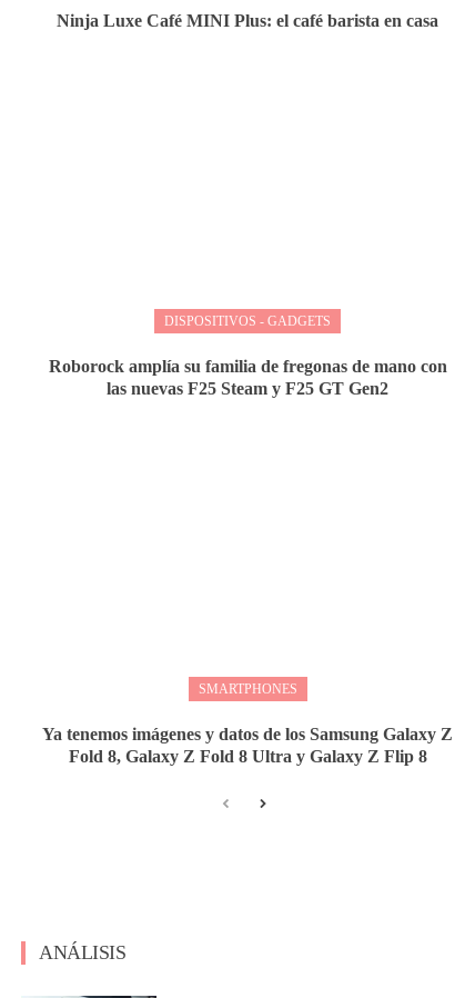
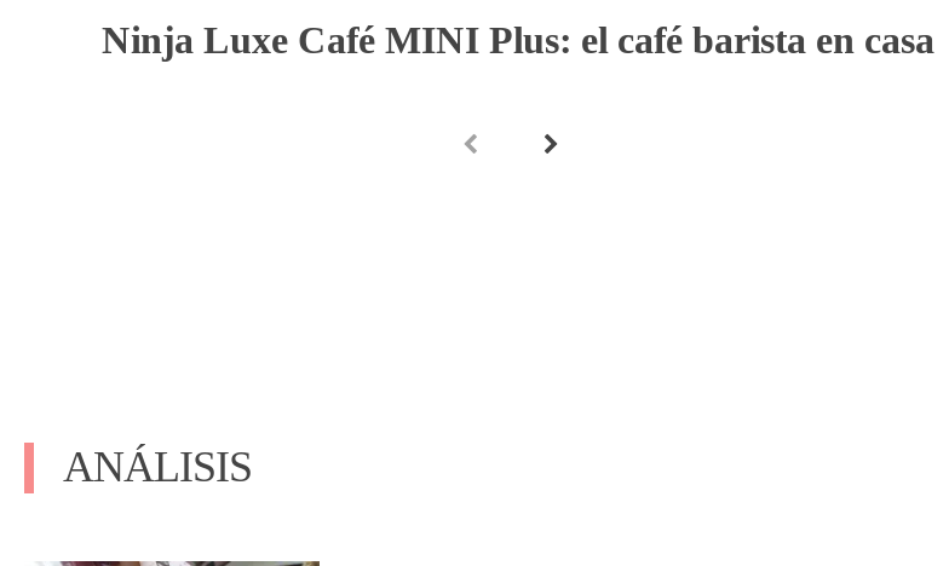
- DISPOSITIVOS - GADGETS
- Roborock amplía su familia de fregonas de mano con
- las nuevas F25 Steam y F25 GT Gen2

- SMARTPHONES
- Ya tenemos imágenes y datos de los Samsung Galaxy Z
- Fold 8, Galaxy Z Fold 8 Ultra y Galaxy Z Flip 8
